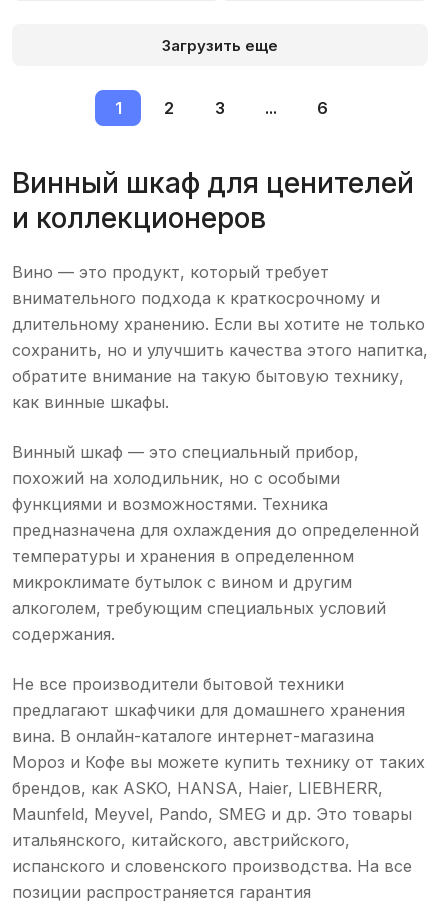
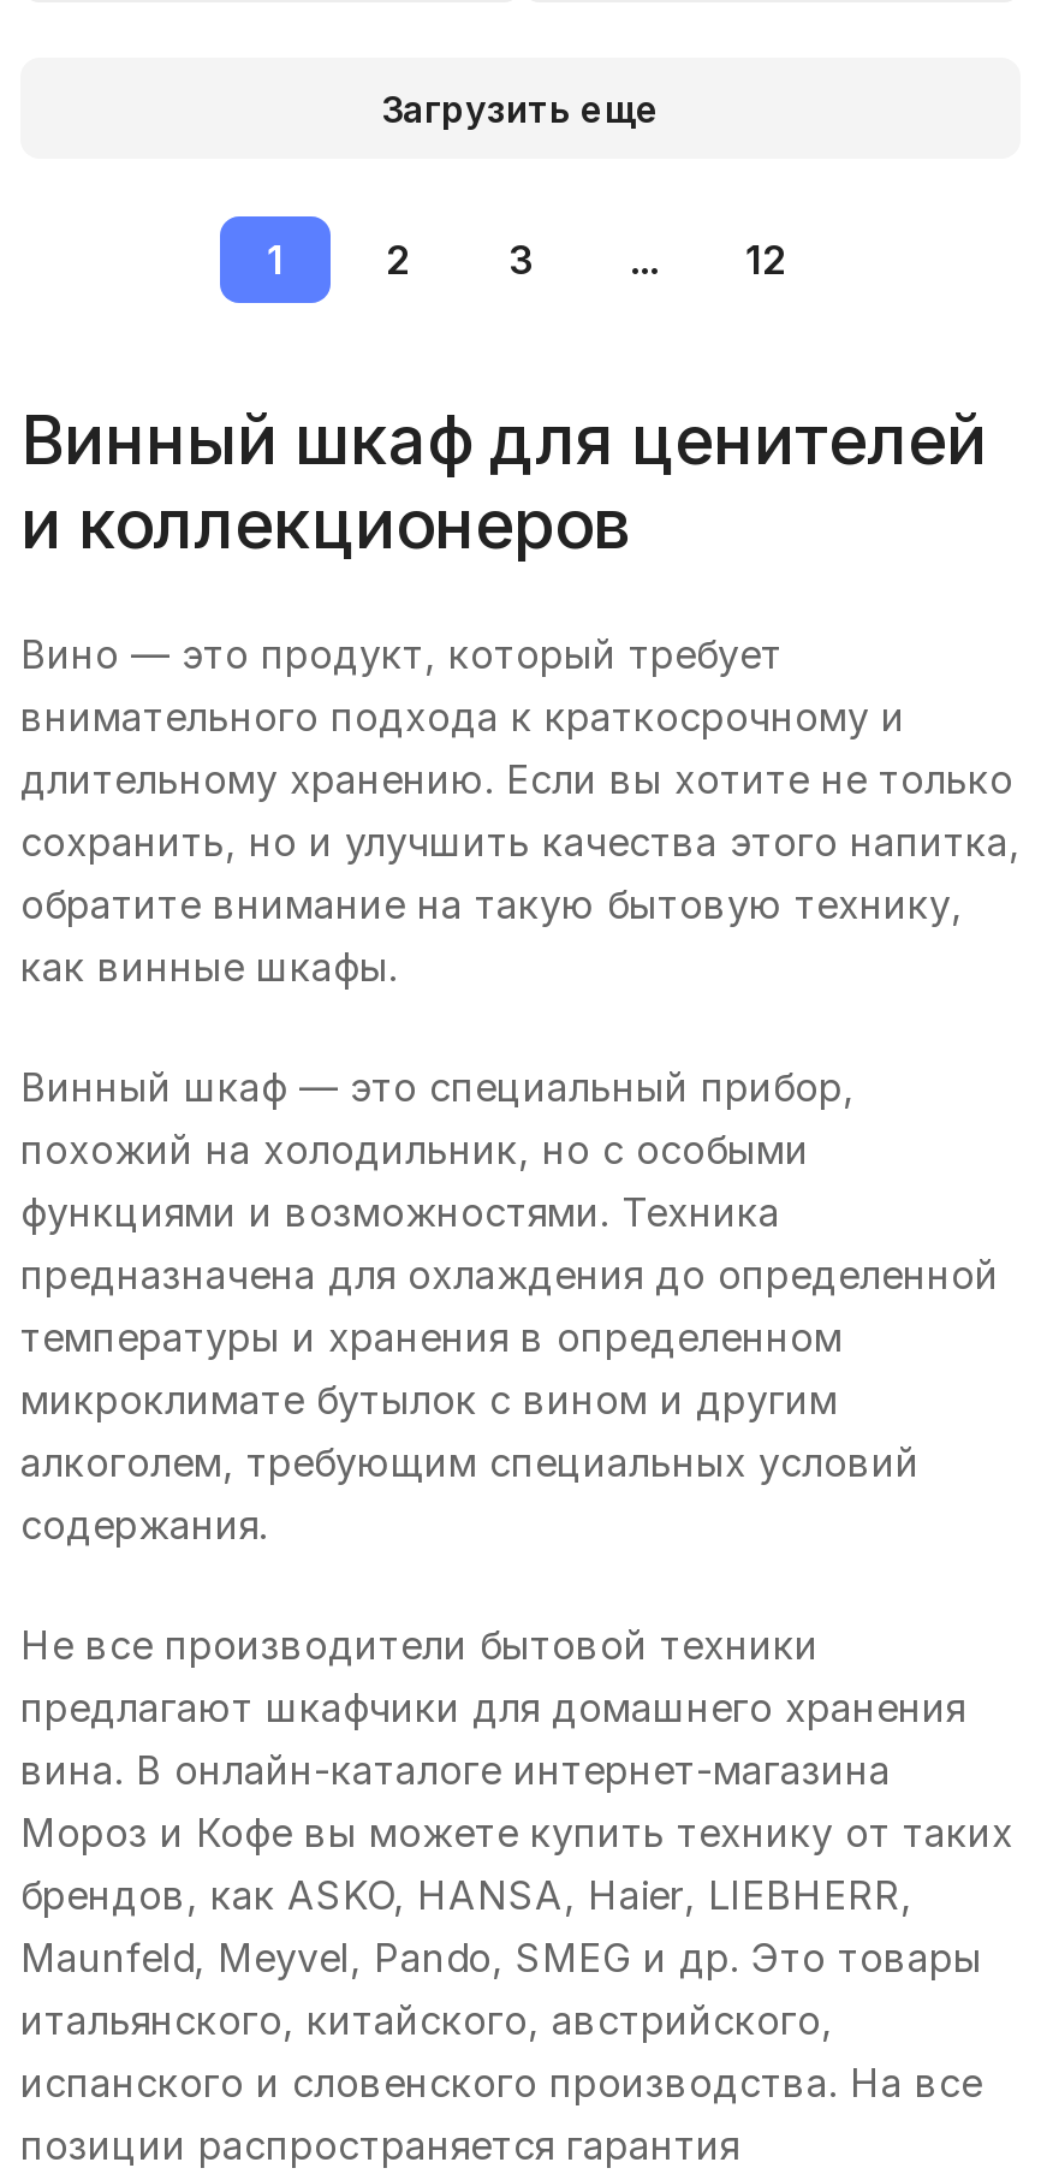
- 6
+ 12
